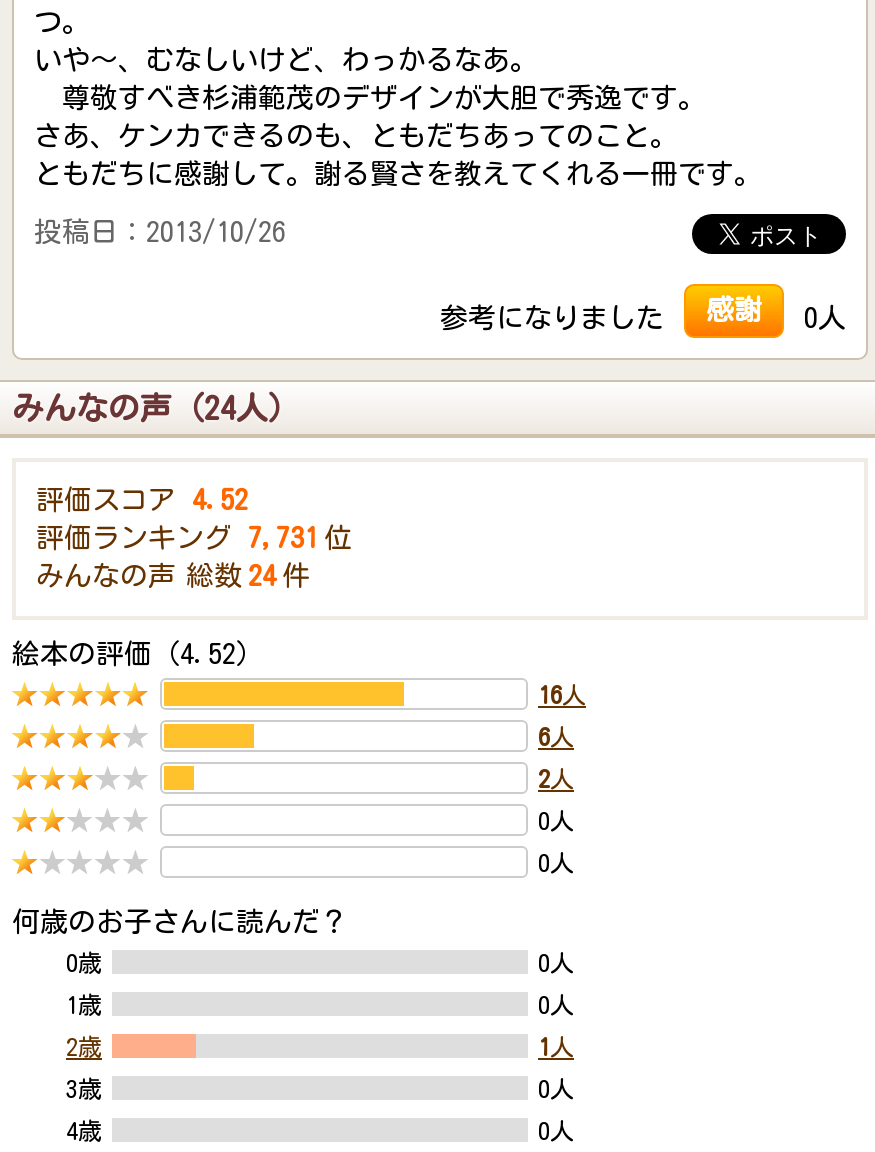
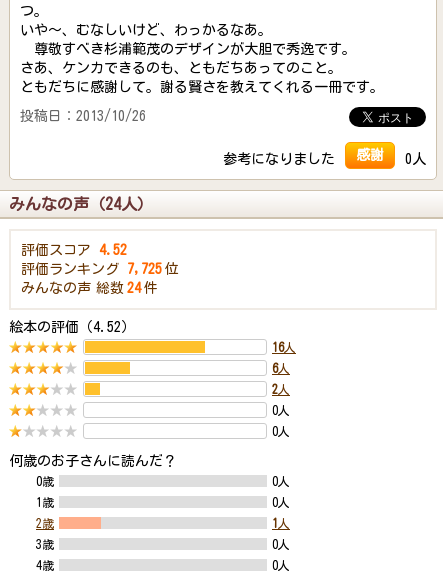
- 評価ランキング 7,731 位
+ 評価ランキング 7,725 位
